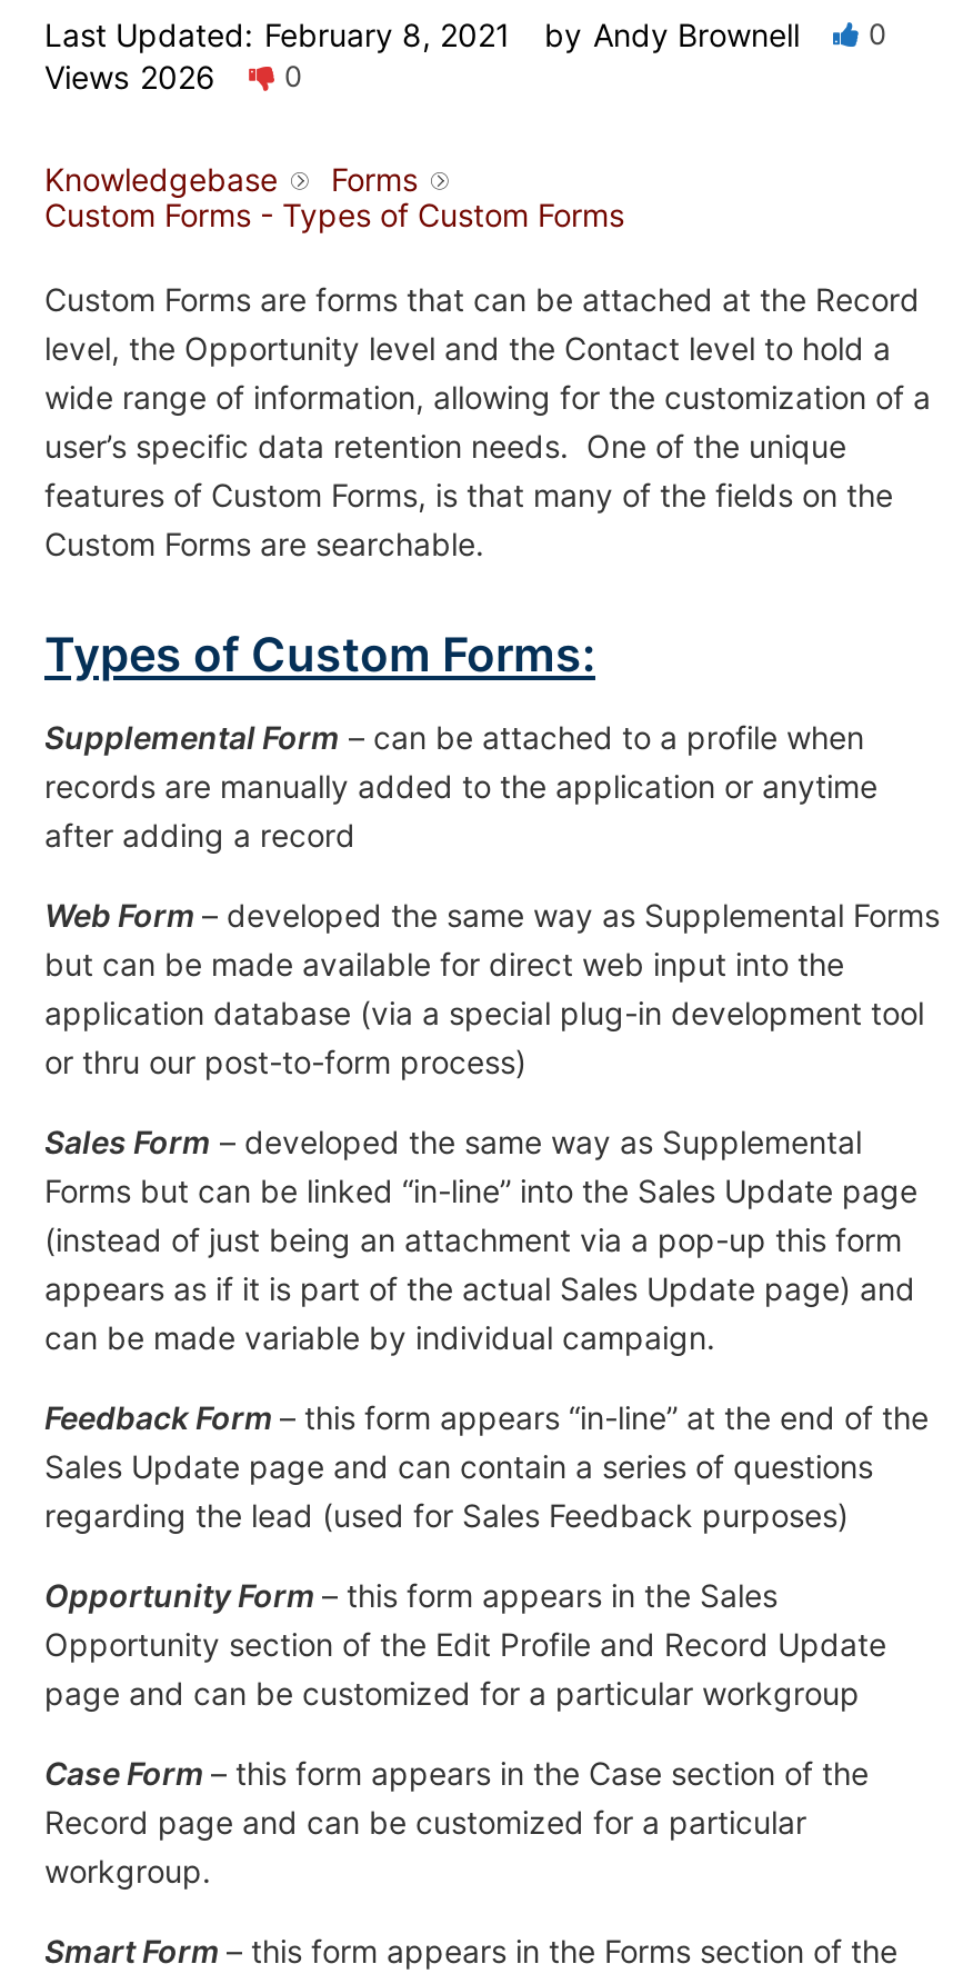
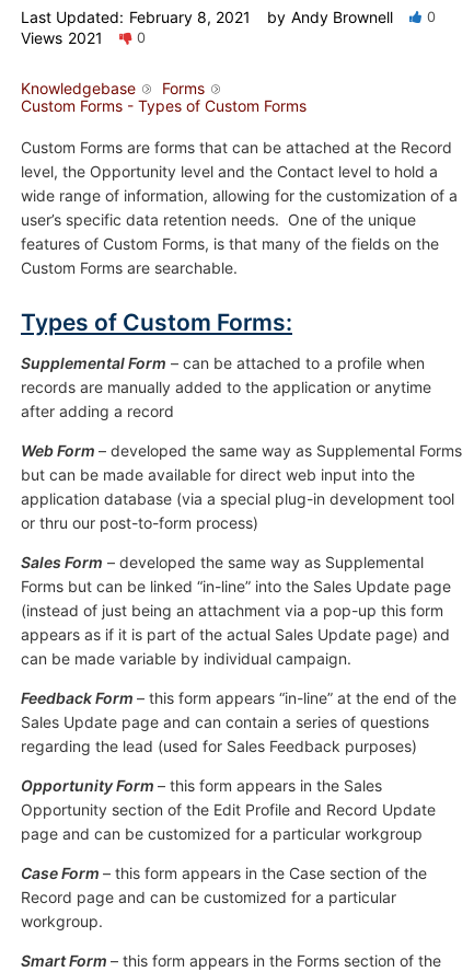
- Views 2026
+ Views 2021
